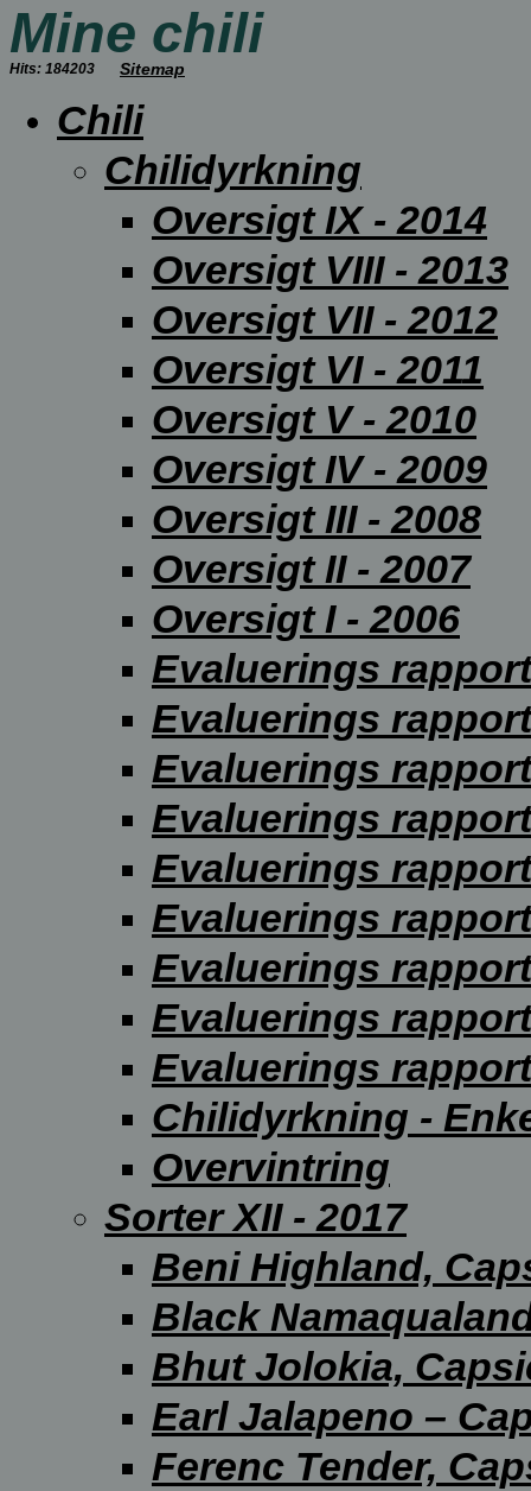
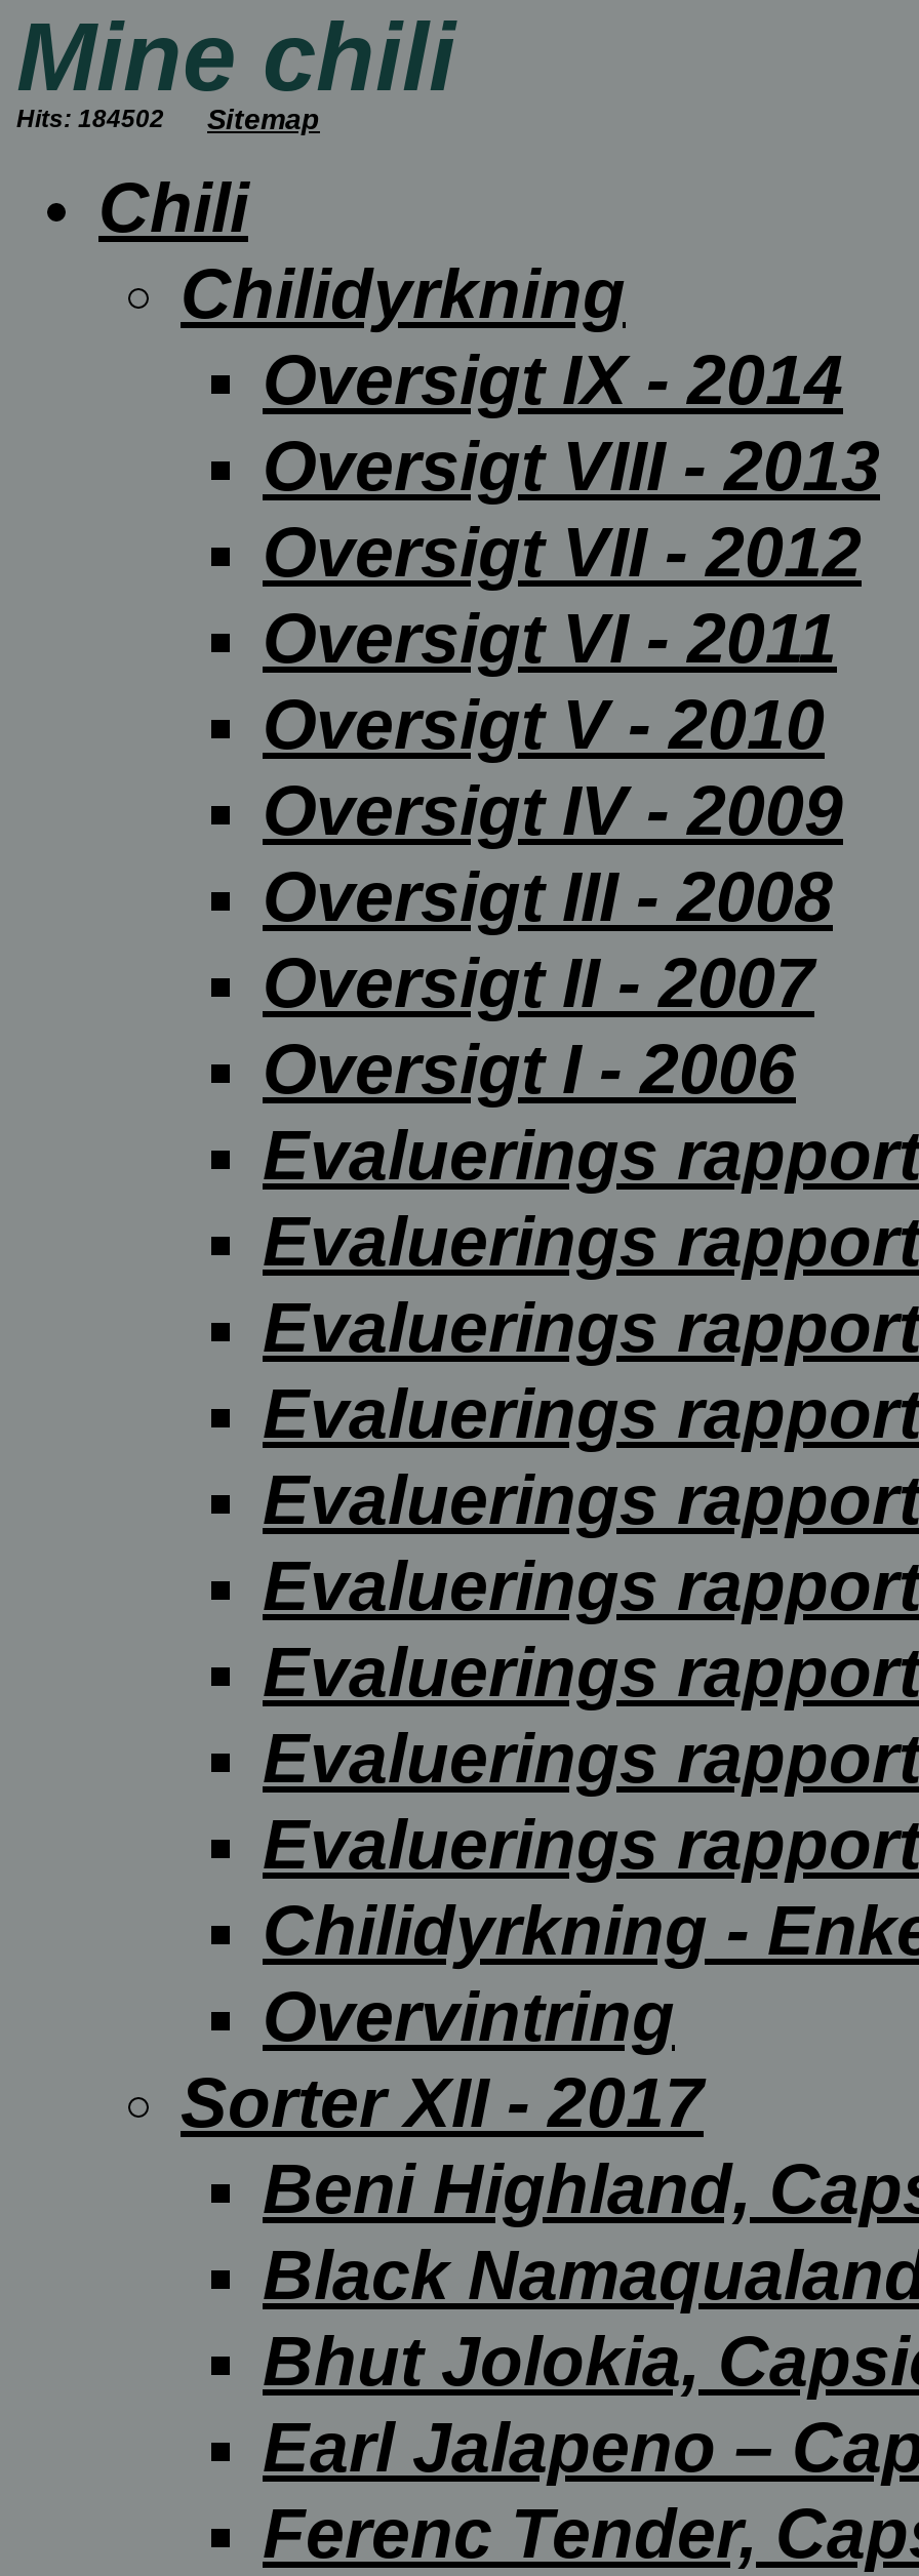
- Hits: 184203 Sitemap
+ Hits: 184502 Sitemap
